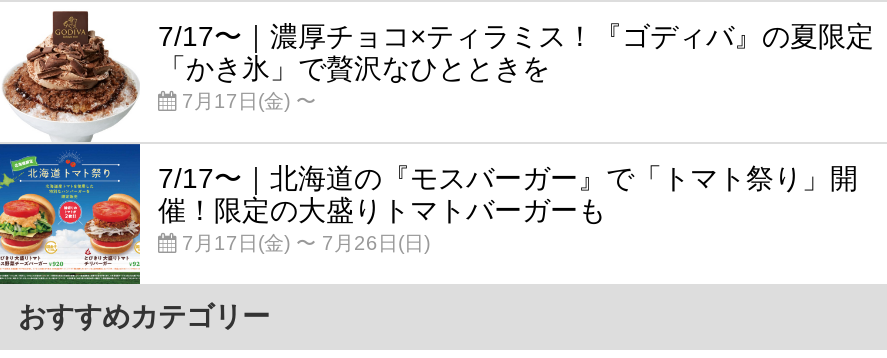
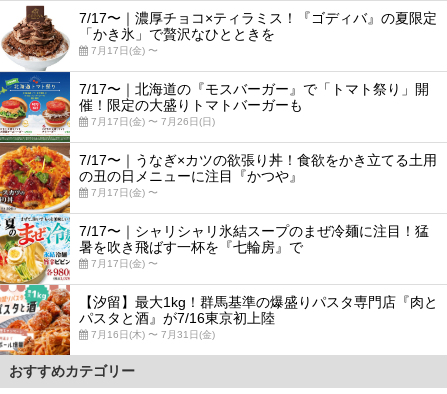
+ [image]
+ 7/17〜｜うなぎ×カツの欲張り丼！食欲をかき立てる土用
+ の丑の日メニューに注目『かつや』
+ 7月17日(金) 〜
+ 7/17〜｜シャリシャリ氷結スープのまぜ冷麺に注目！猛
+ 暑を吹き飛ばす一杯を『七輪房』で
+ 7月17日(金) 〜
+ 【汐留】最大1kg！群馬基準の爆盛りパスタ専門店『肉と
+ パスタと酒』が7/16東京初上陸
+ 7月16日(木) 〜 7月31日(金)
